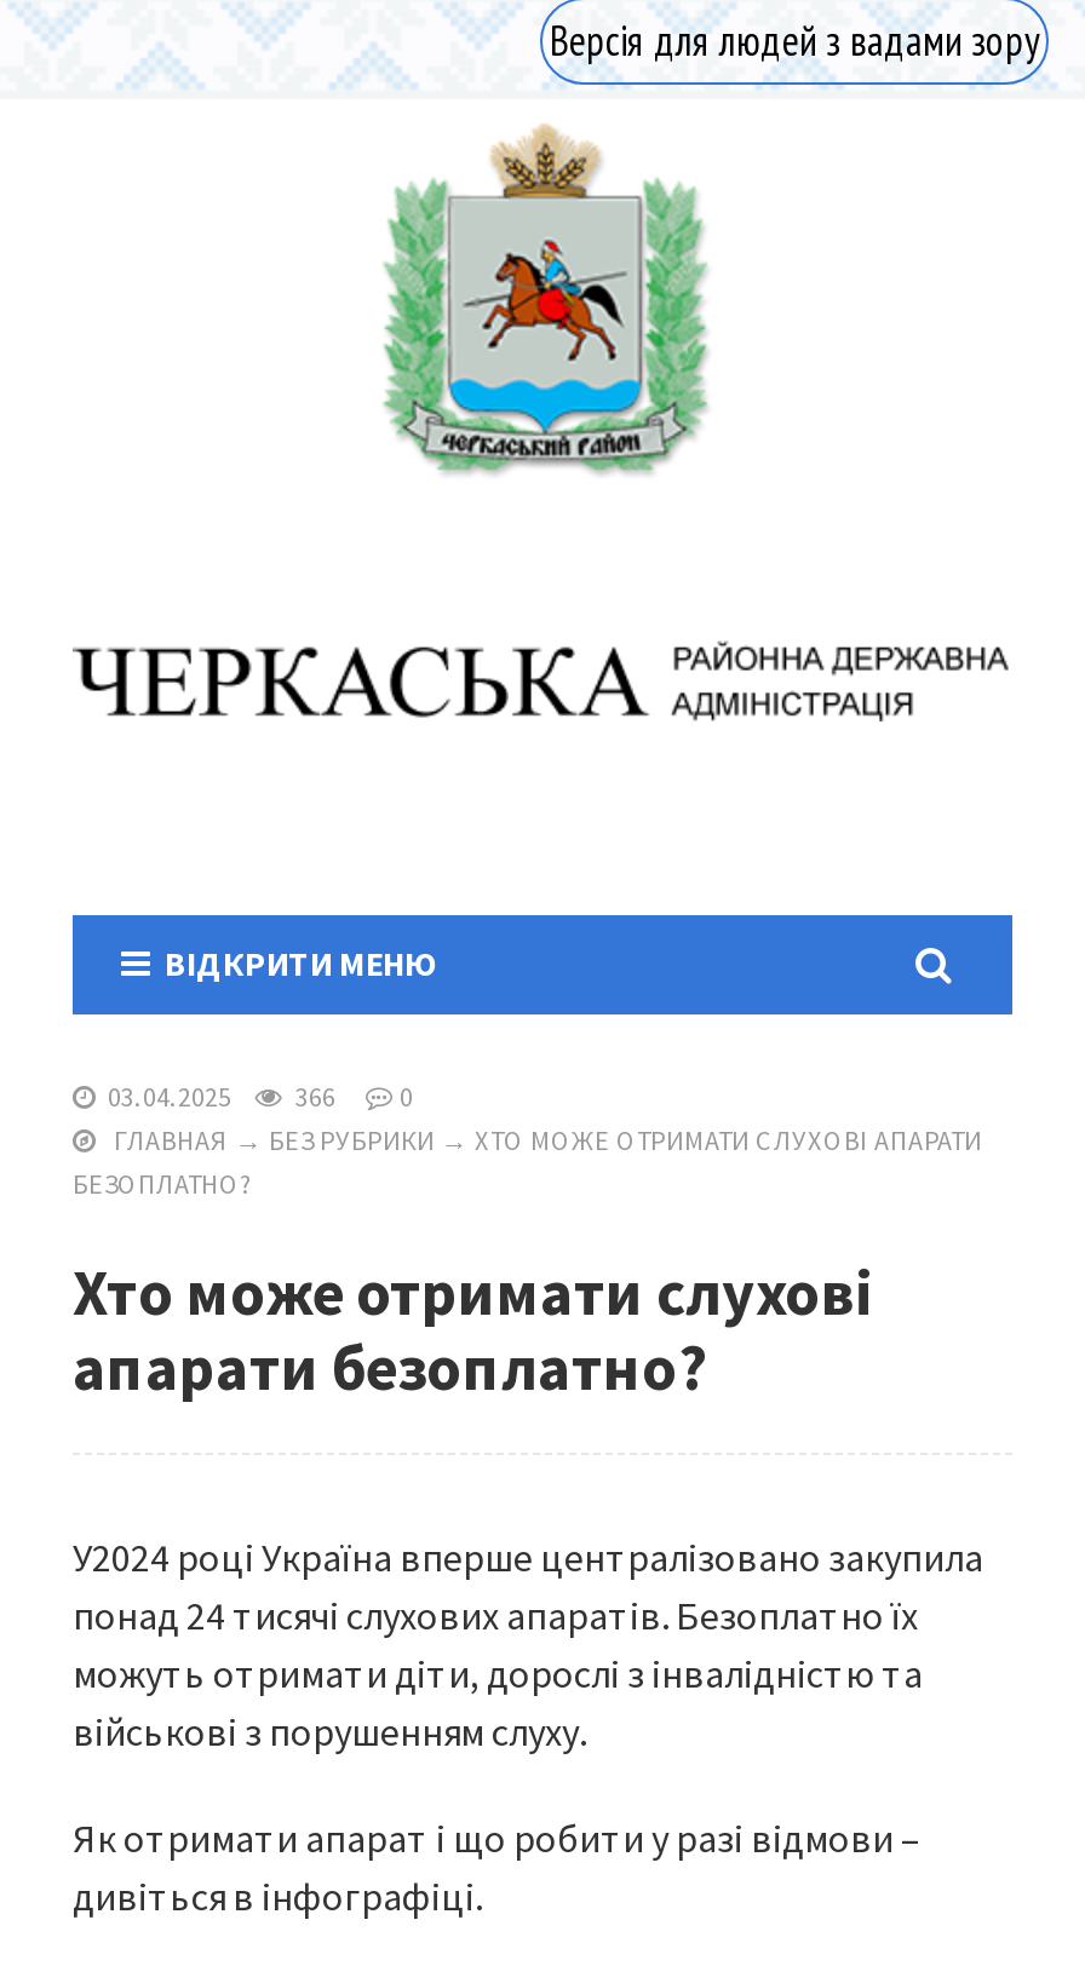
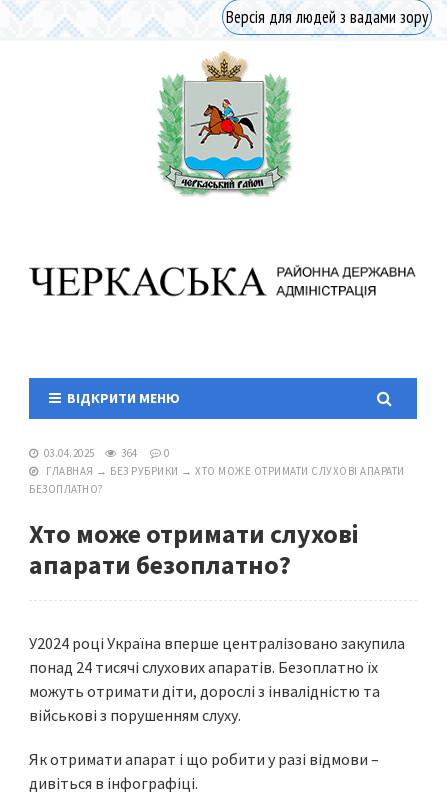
- 03.04.2025 366 0
+ 03.04.2025 364 0
